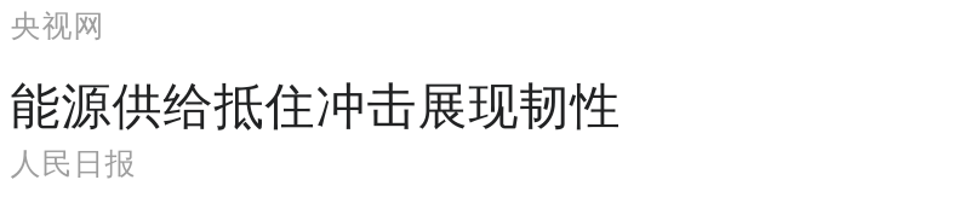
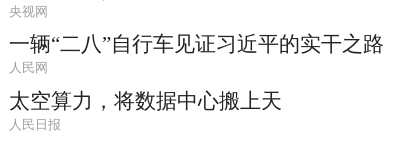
- 能源供给抵住冲击展现韧性
+ 一辆“二八”自行车见证习近平的实干之路
+ 人民网
+ 太空算力，将数据中心搬上天
